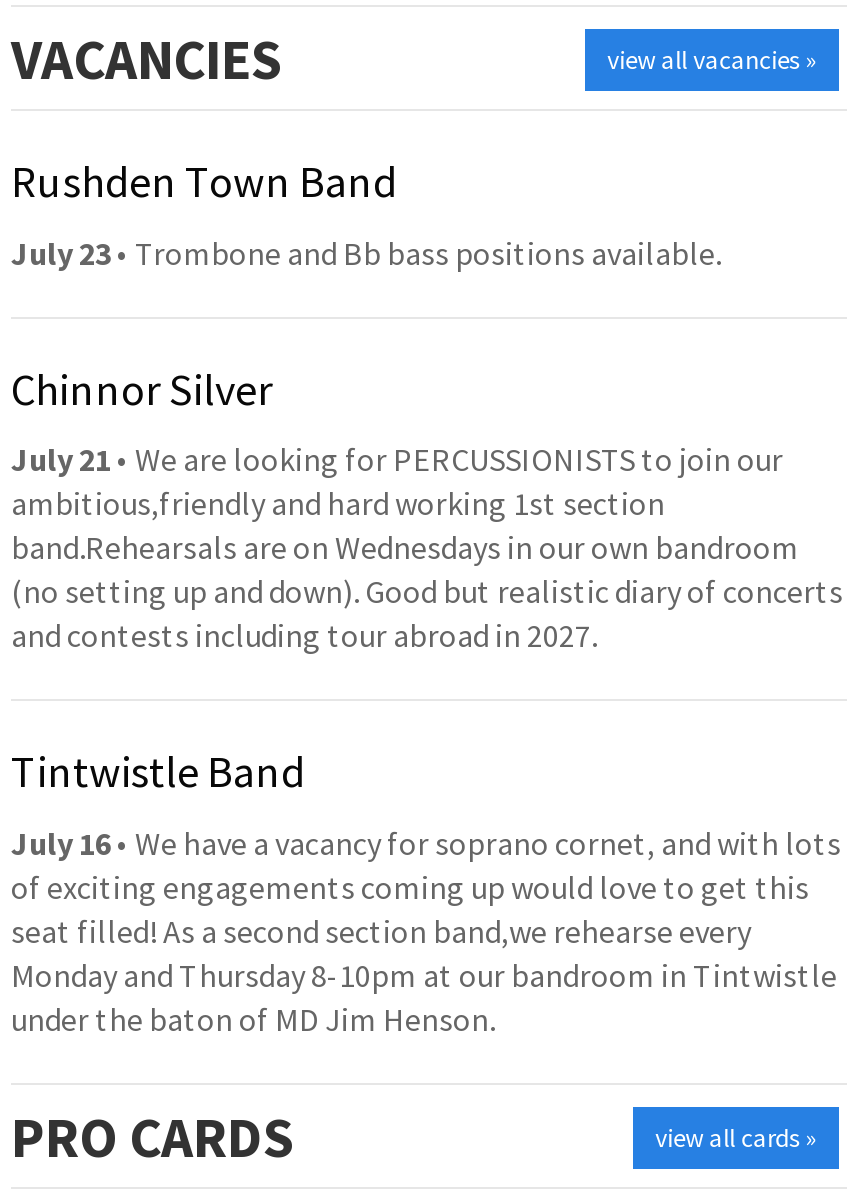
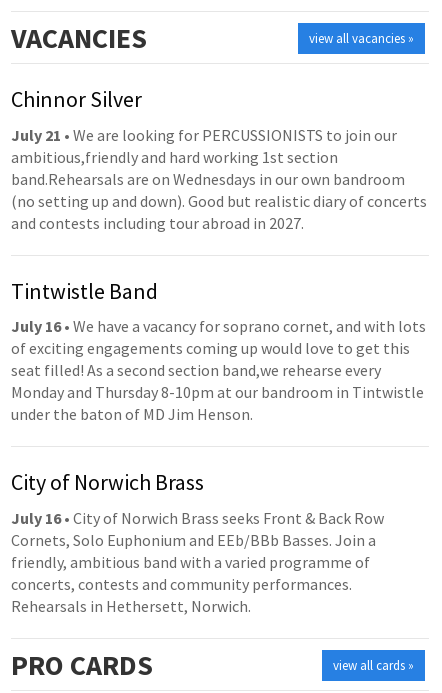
- Rushden Town Band
- July 23 • Trombone and Bb bass positions available.

moved up: Chinnor Silver | July 21 • We are looking for PERCUSSIONISTS to join our | ambitious,friendly and hard working 1st section | ... | Monday and Thursday 8-10pm at our bandroom in Tintwistle | under the baton of MD Jim Henson.

+ City of Norwich Brass
+ July 16• City of Norwich Brass seeks Front & Back Row
+ Cornets, Solo Euphonium and EEb/BBb Basses. Join a
+ friendly, ambitious band with a varied programme of
+ concerts, contests and community performances.
+ Rehearsals in Hethersett, Norwich.
